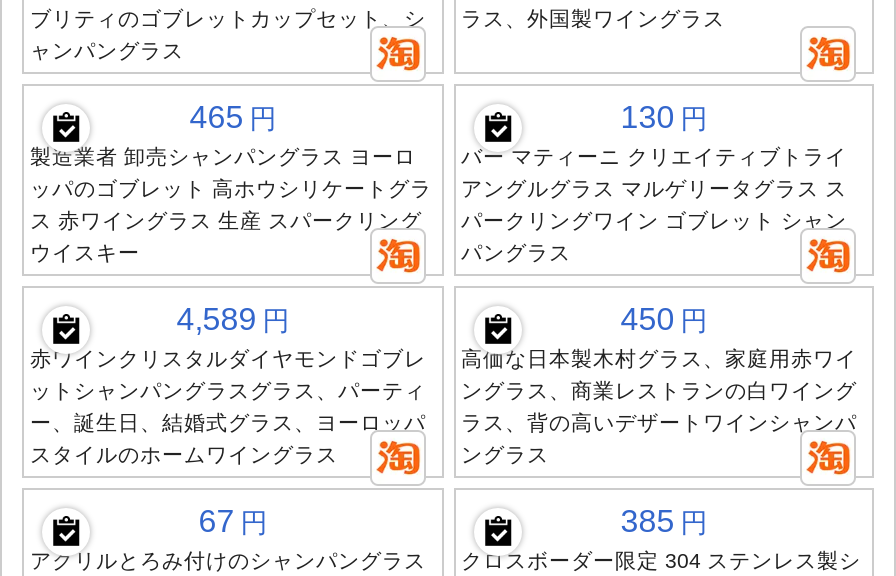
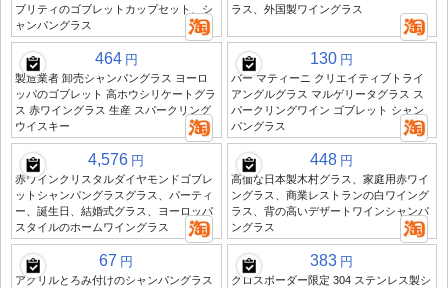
- 465 円
+ 464 円

- 4,589 円
+ 4,576 円

- 450 円
+ 448 円

- 385 円
+ 383 円
